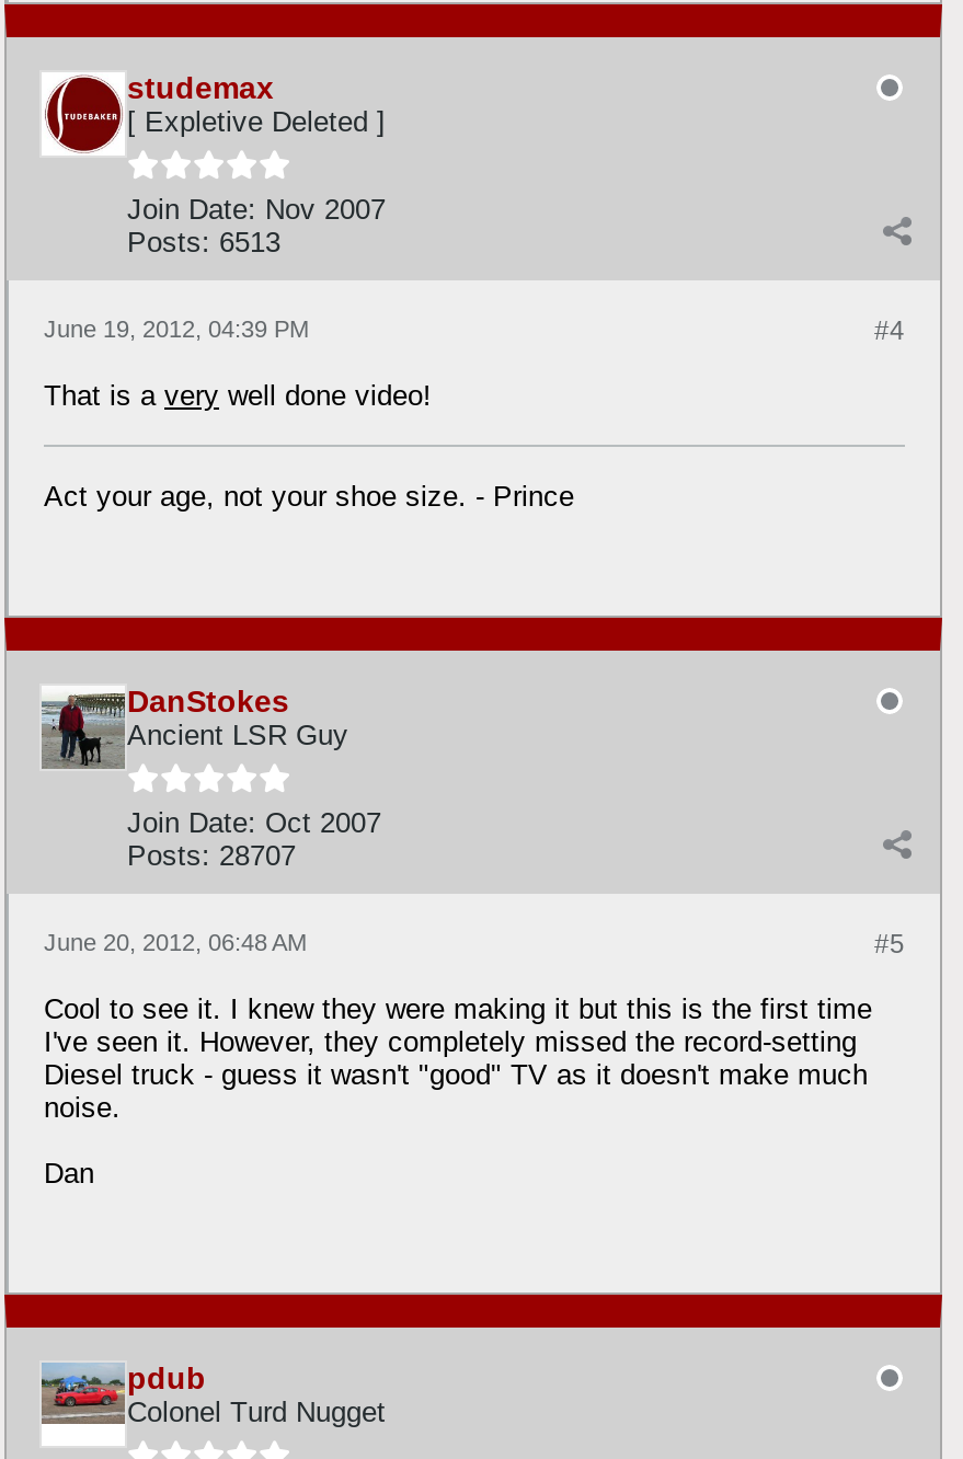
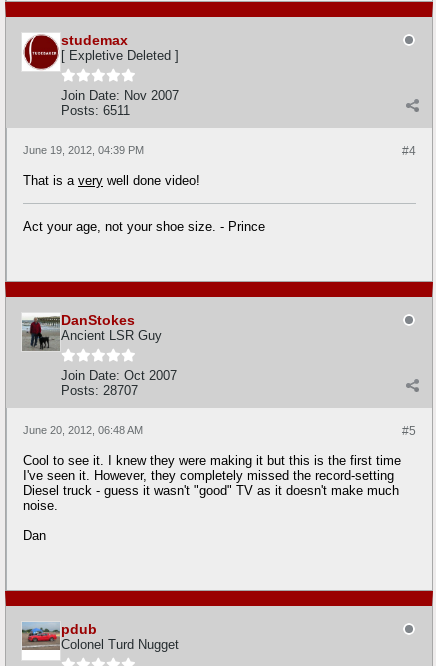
- Posts: 6513
+ Posts: 6511
